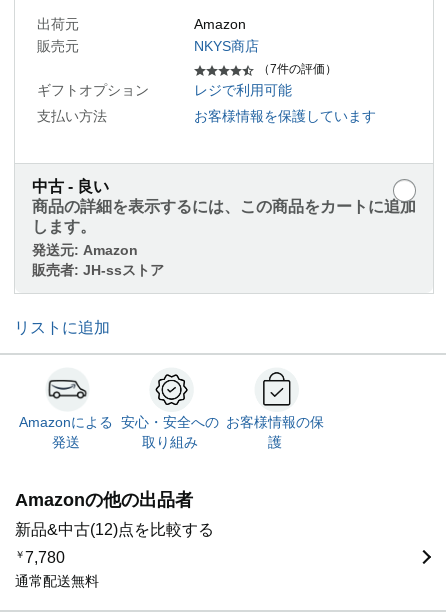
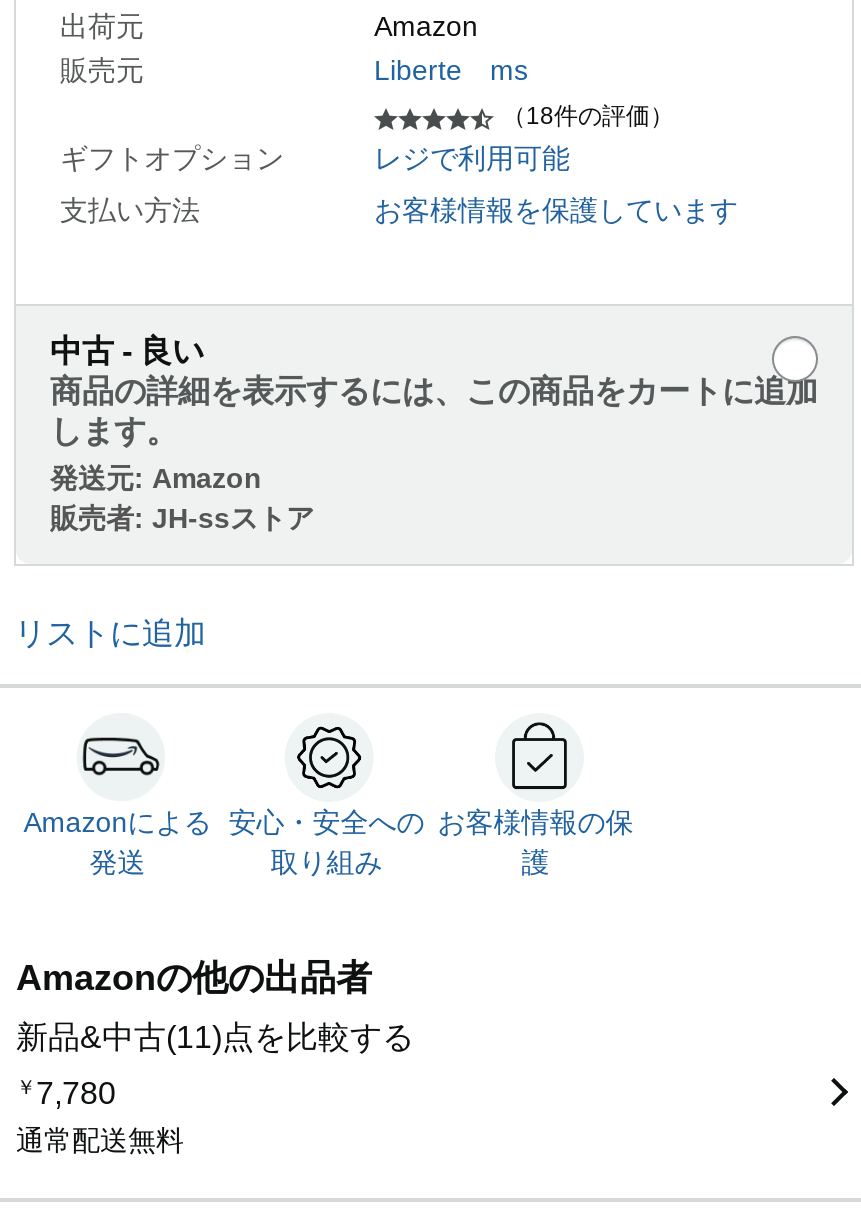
- NKYS商店
+ Liberte ms

- （7件の評価）
+ （18件の評価）

- 新品&中古(12)点を比較する
+ 新品&中古(11)点を比較する
